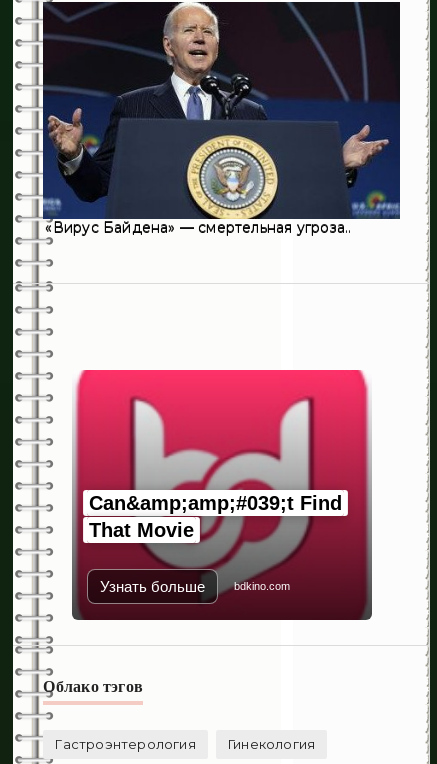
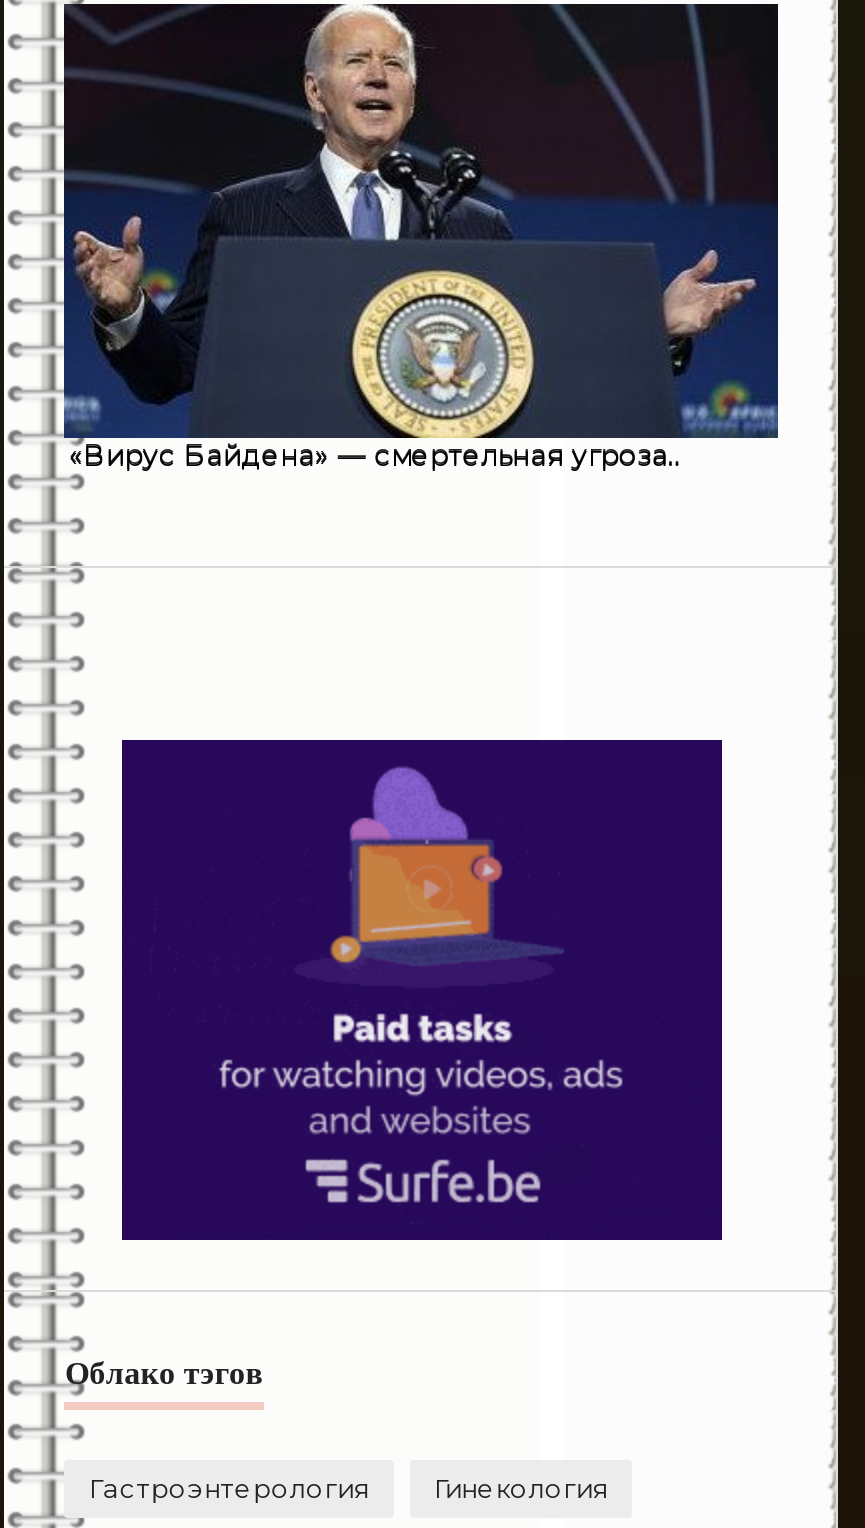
- [image]
+ [image]

- Can&amp;amp;#039;t Find
- That Movie
- Узнать больше
- bdkino.com
